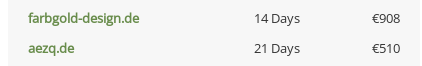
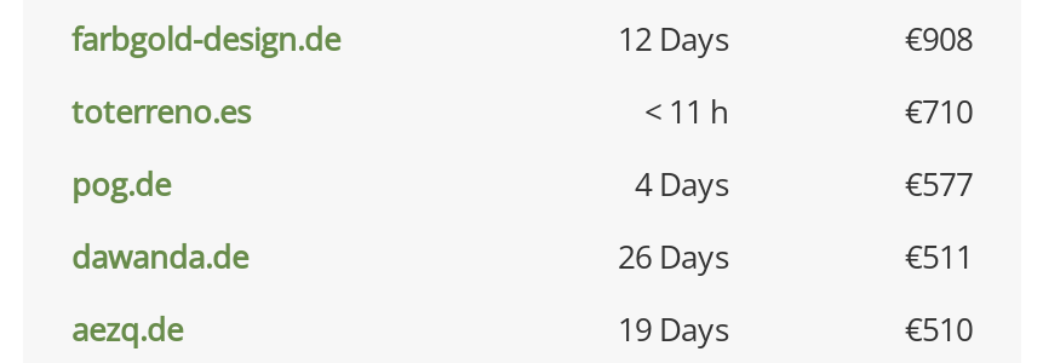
- 14 Days
+ 12 Days

+ toterreno.es
+ < 11 h
+ €710
+ pog.de
+ 4 Days
+ €577
+ dawanda.de
+ 26 Days
+ €511

- 21 Days
+ 19 Days
